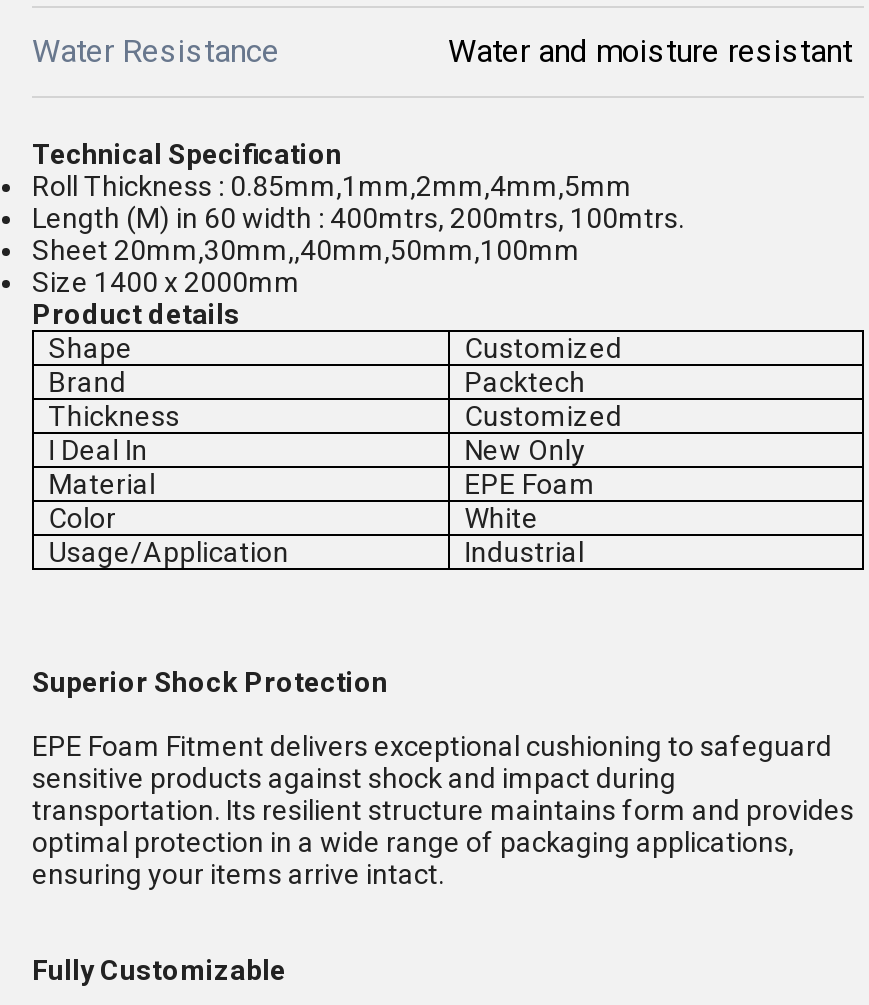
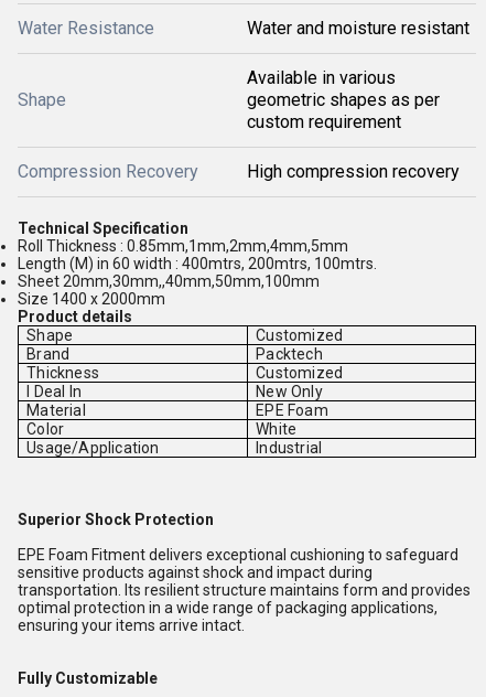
+ Shape

+ Available in various
+ geometric shapes as per
+ custom requirement
+ Compression Recovery
+ High compression recovery
